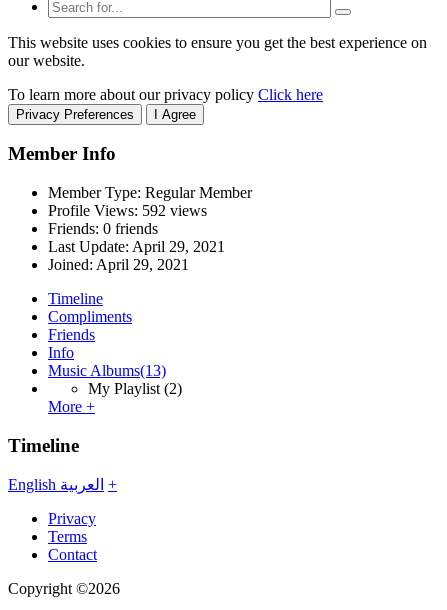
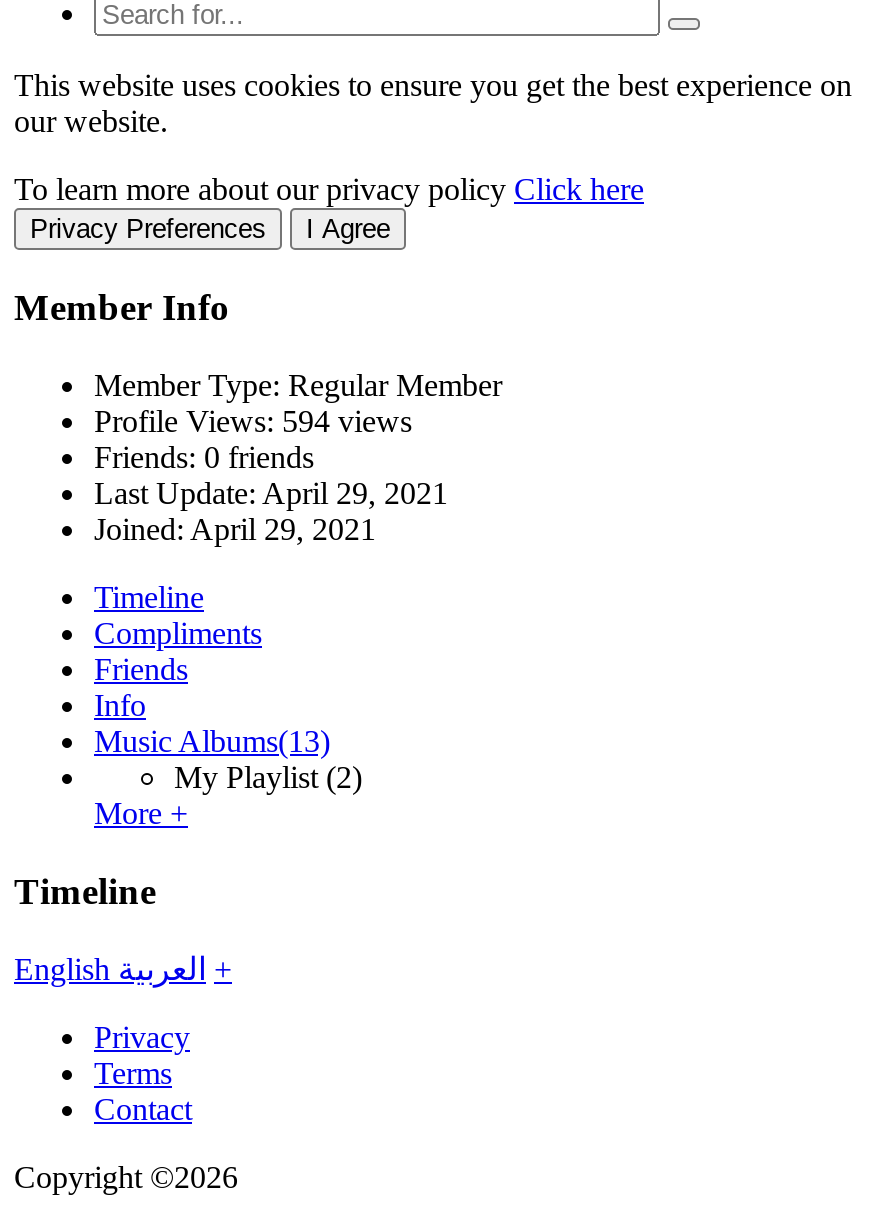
- Profile Views: 592 views
+ Profile Views: 594 views
